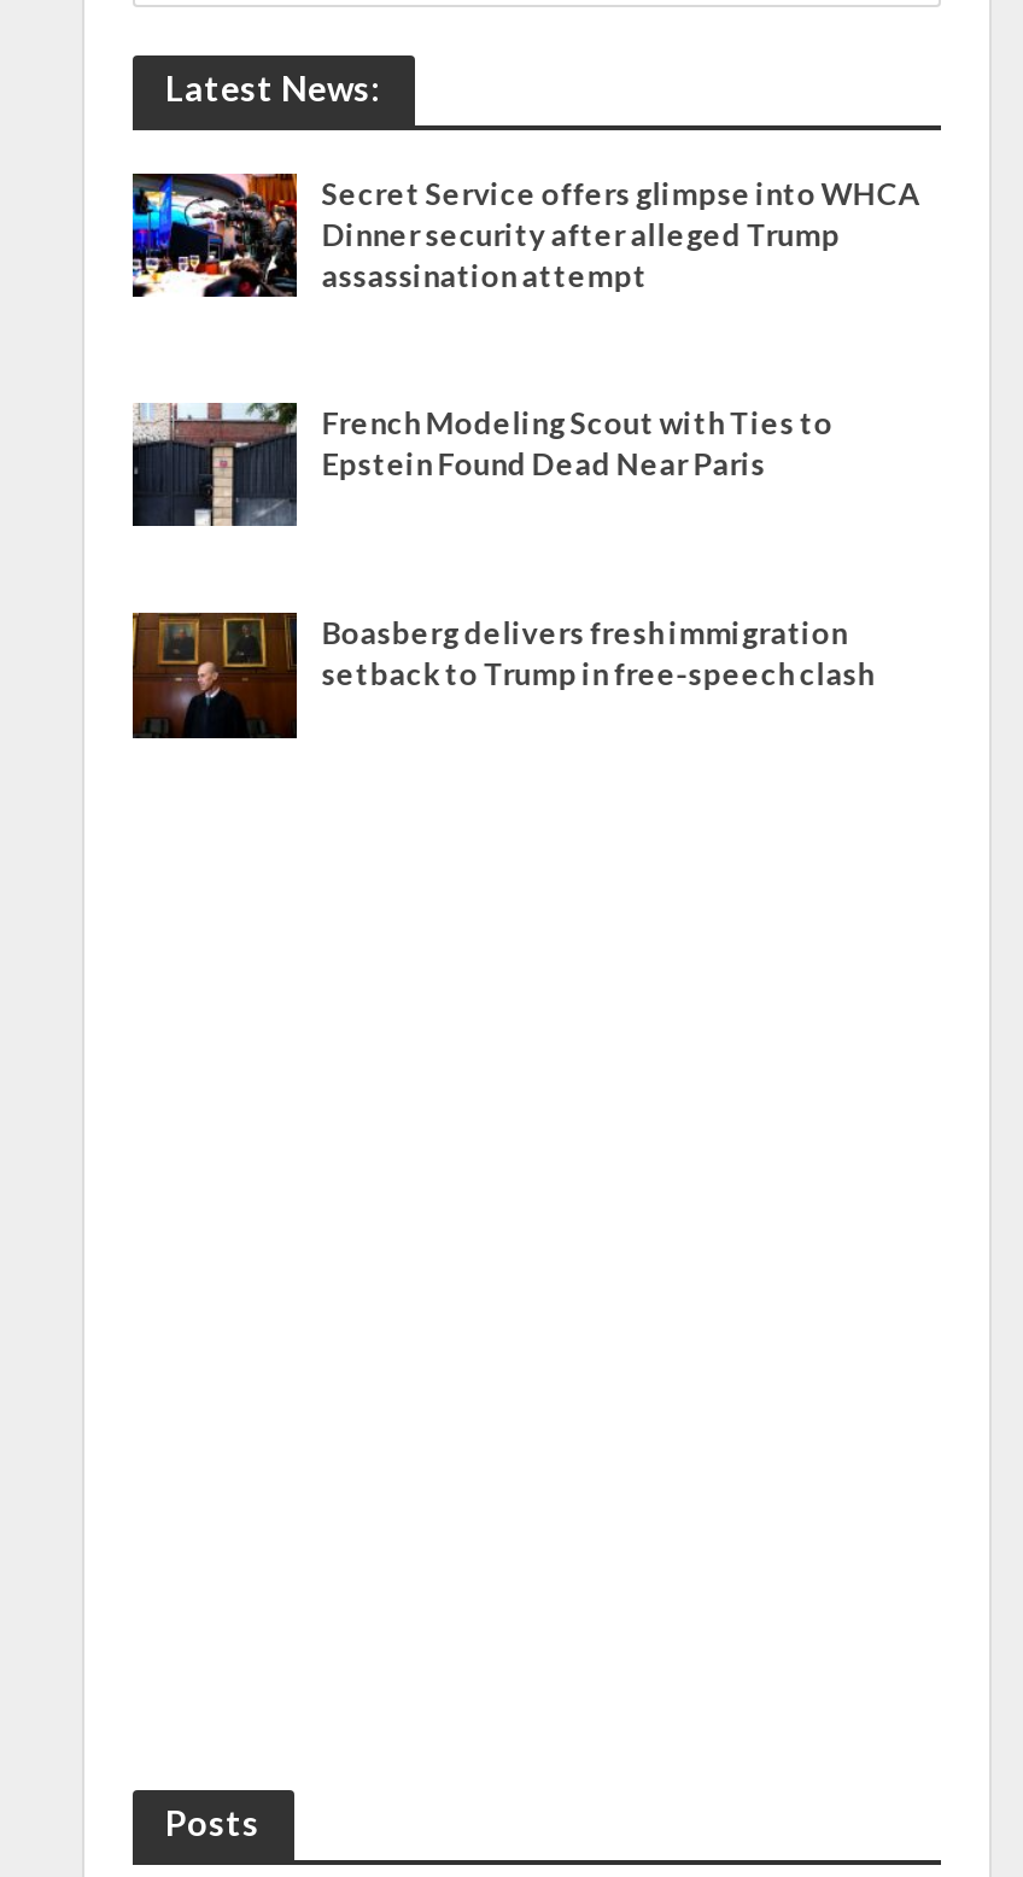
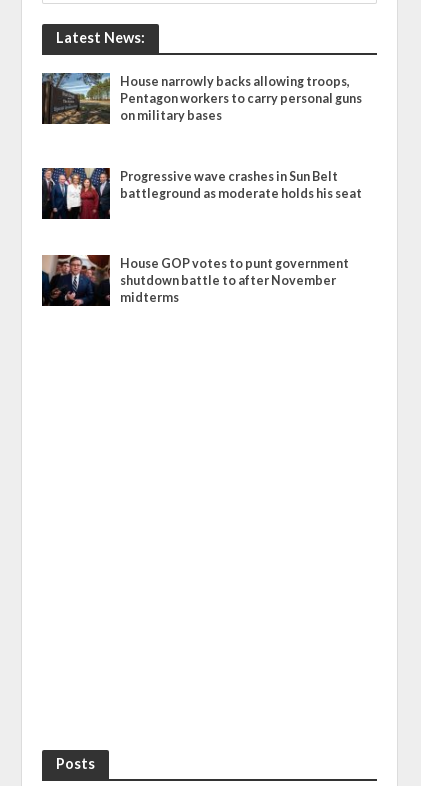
- [image]
- Secret Service offers glimpse into WHCA
- Dinner security after alleged Trump
- assassination attempt
+ [image]
+ House narrowly backs allowing troops,
+ Pentagon workers to carry personal guns
+ on military bases

- [image]
- French Modeling Scout with Ties to
- Epstein Found Dead Near Paris
+ [image]
+ Progressive wave crashes in Sun Belt
+ battleground as moderate holds his seat

- [image]
- Boasberg delivers fresh immigration
- setback to Trump in free-speech clash
+ [image]
+ House GOP votes to punt government
+ shutdown battle to after November
+ midterms
